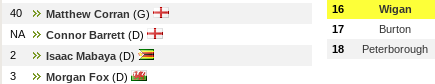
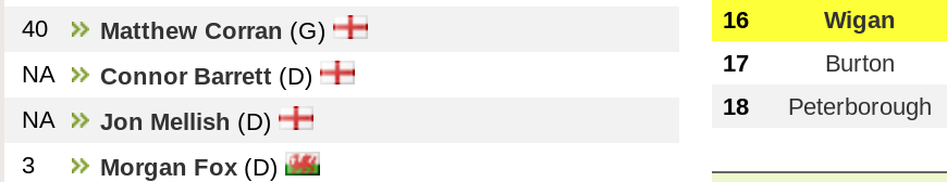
- 2
- Isaac Mabaya (D)
+ NA
+ Jon Mellish (D)
